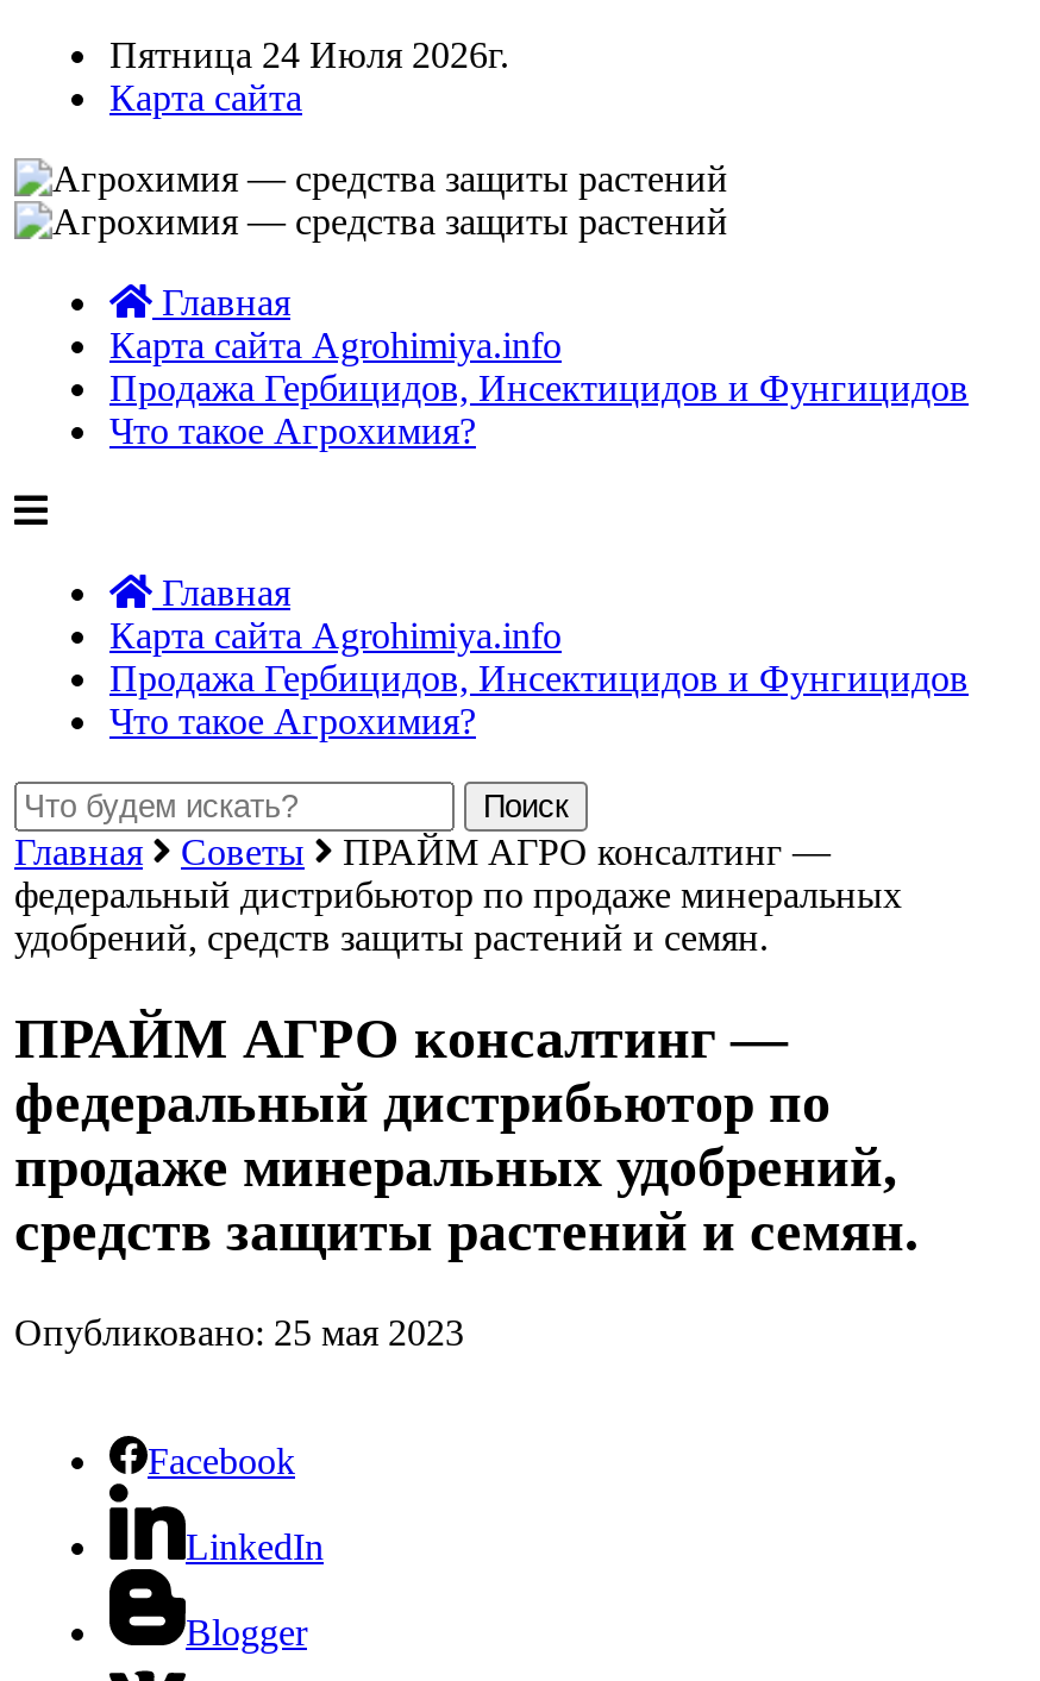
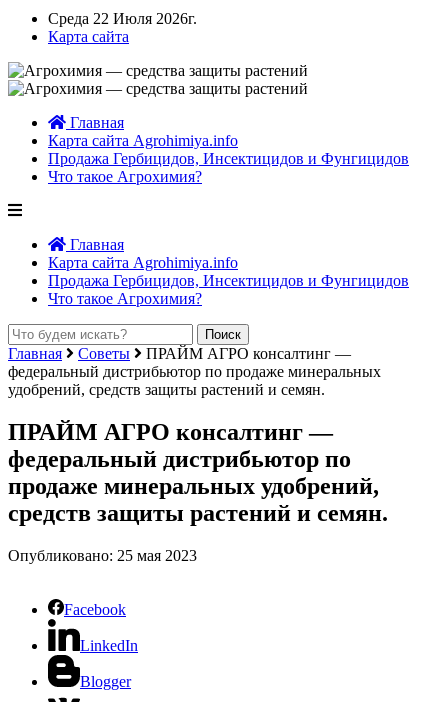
- Пятница 24 Июля 2026г.
+ Среда 22 Июля 2026г.
